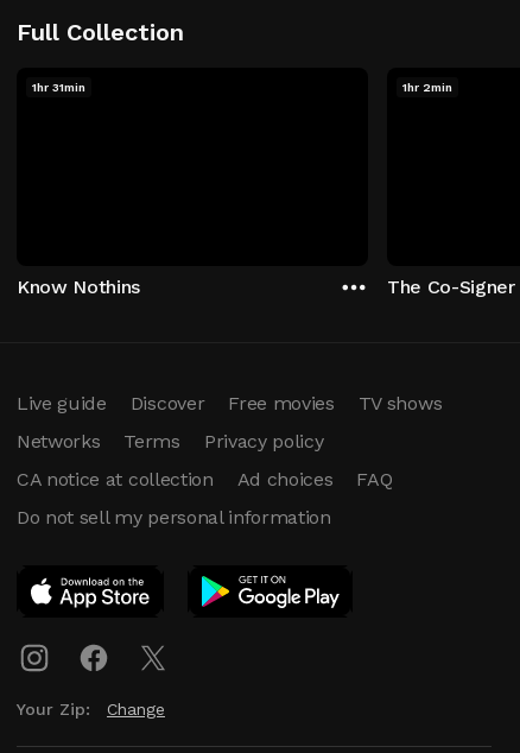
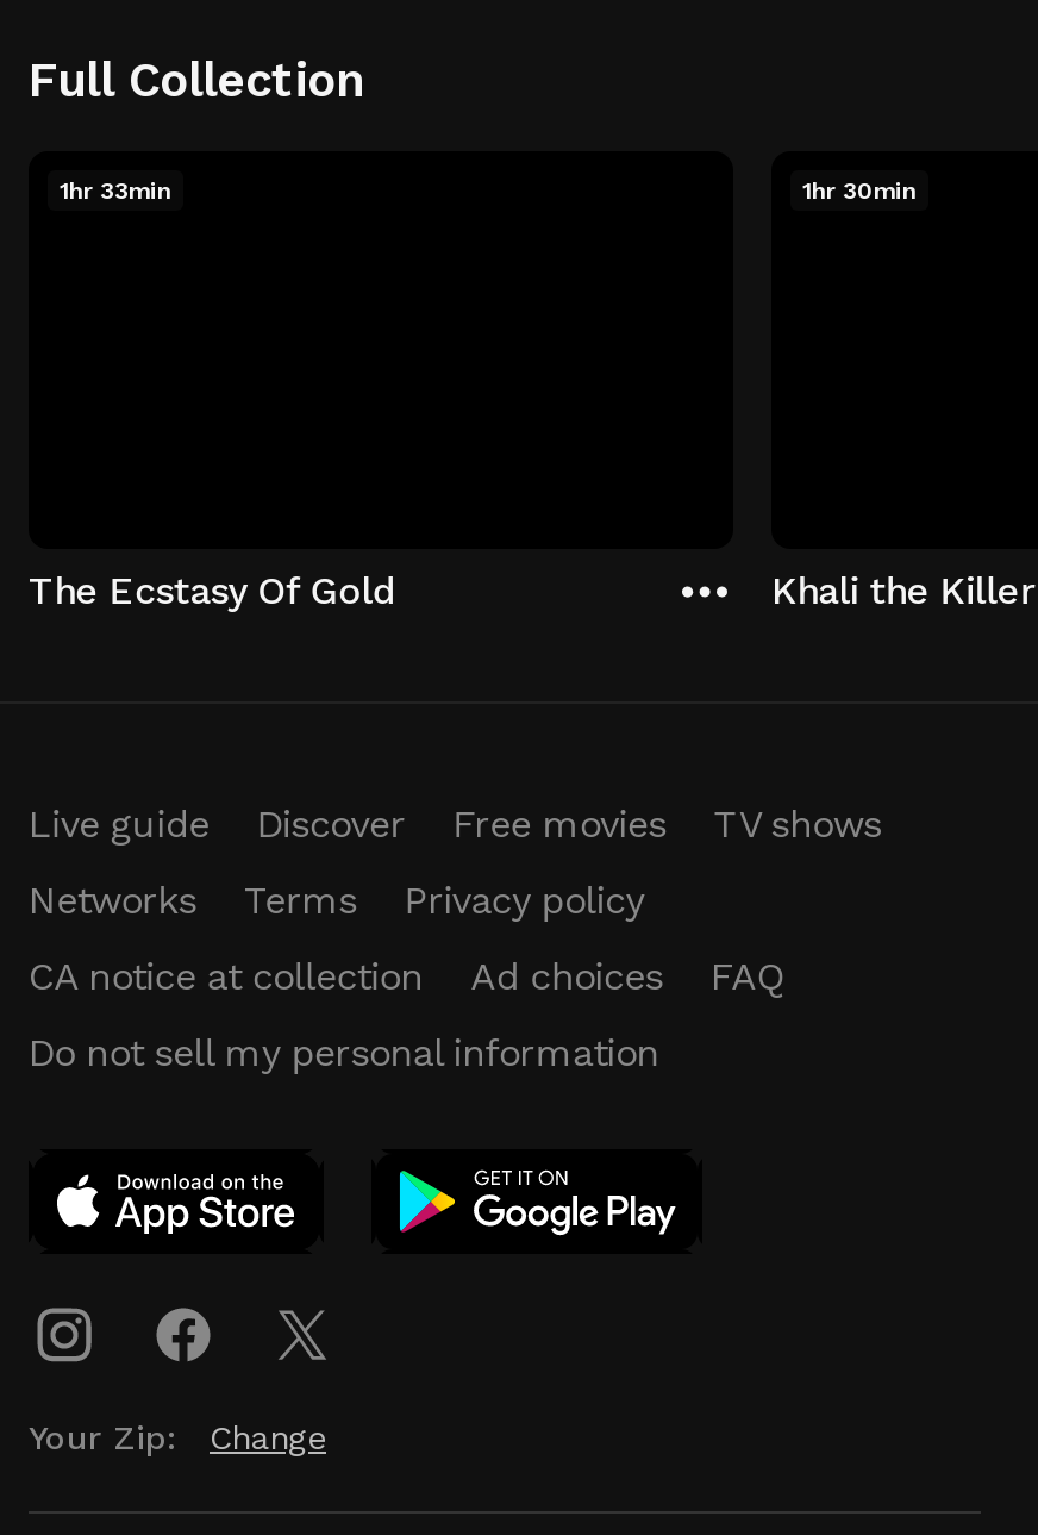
- 1hr 31min
+ 1hr 33min

- 1hr 2min
+ 1hr 30min

- Know Nothins
+ The Ecstasy Of Gold

- The Co-Signer
+ Khali the Killer
